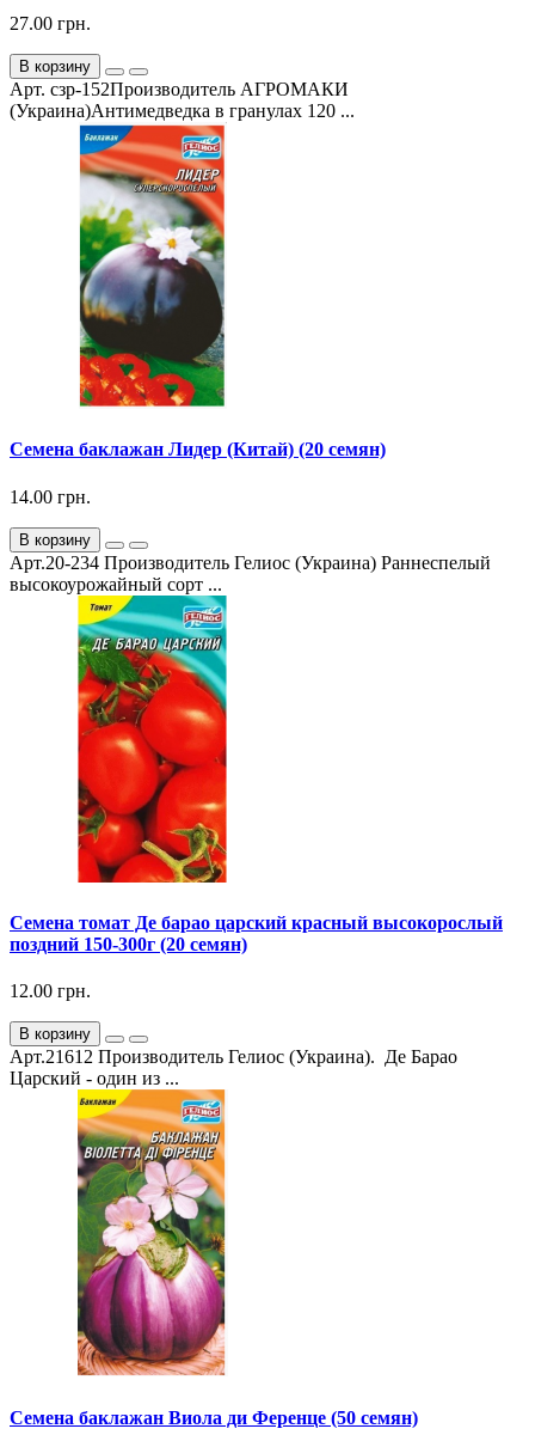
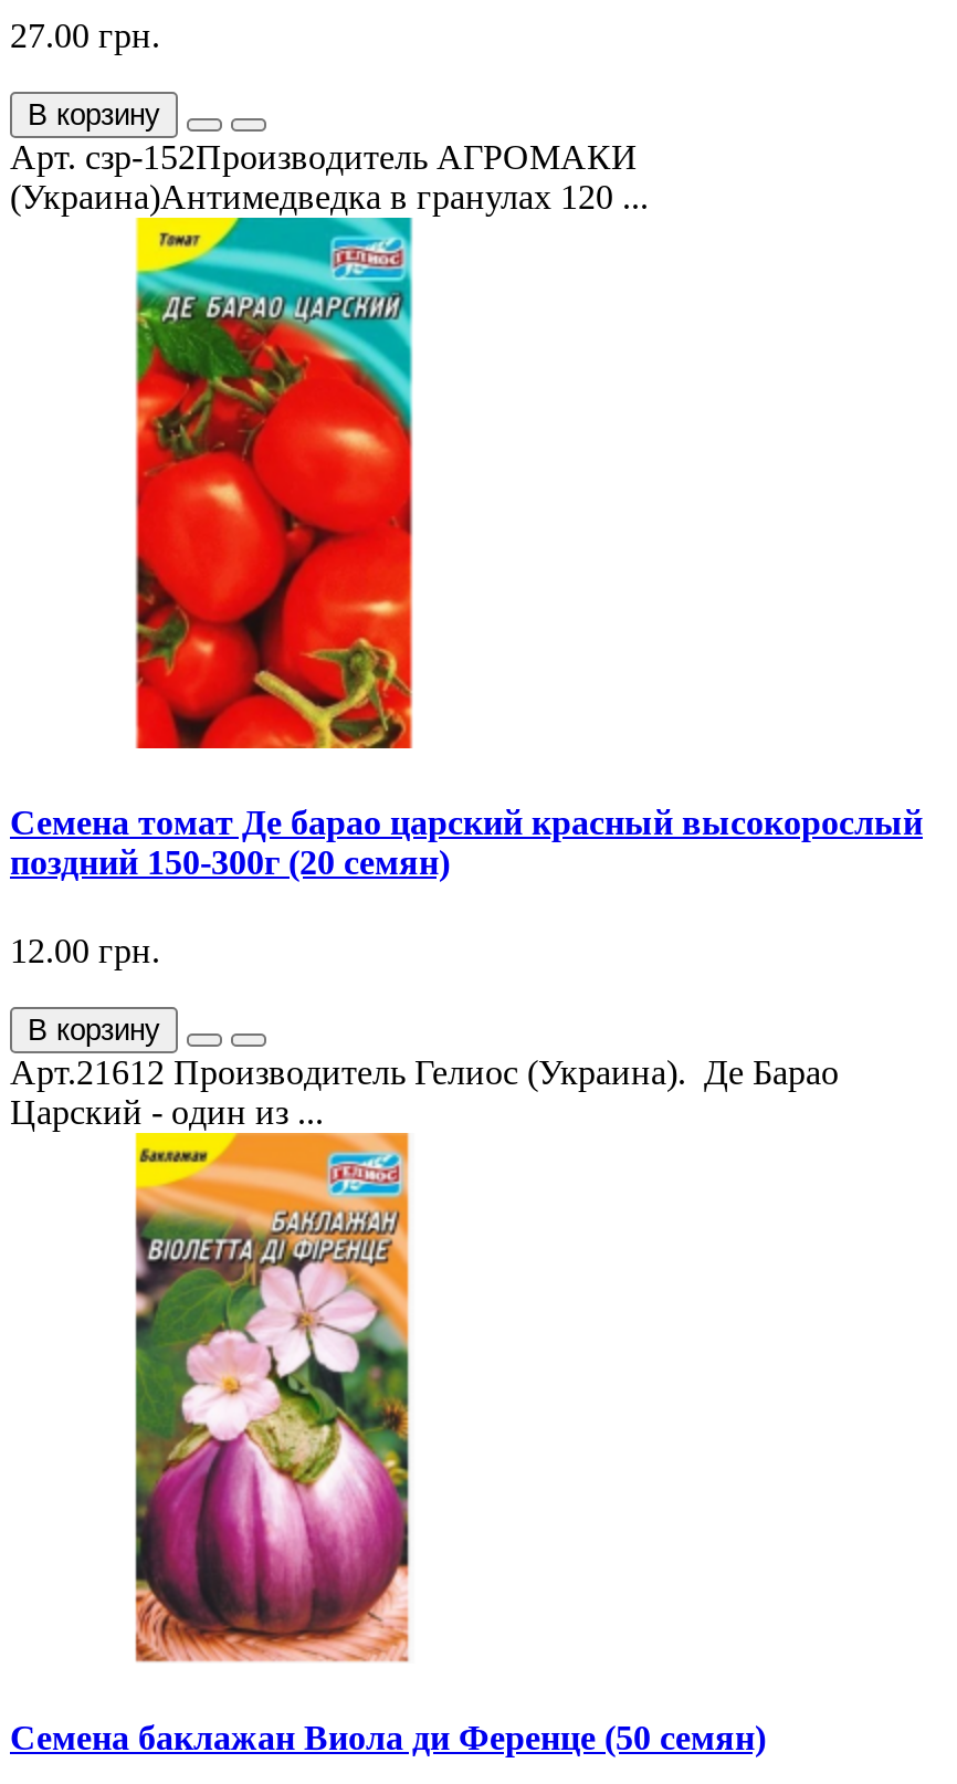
- [image]
- Семена баклажан Лидер (Китай) (20 семян)
- 14.00 грн.
- В корзину
- Арт.20-234 Производитель Гелиос (Украина) Раннеспелый
- высокоурожайный сорт ...
